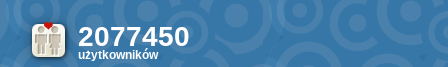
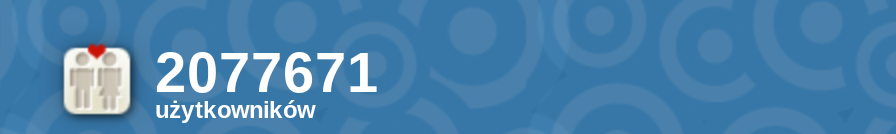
- 2077450
+ 2077671
